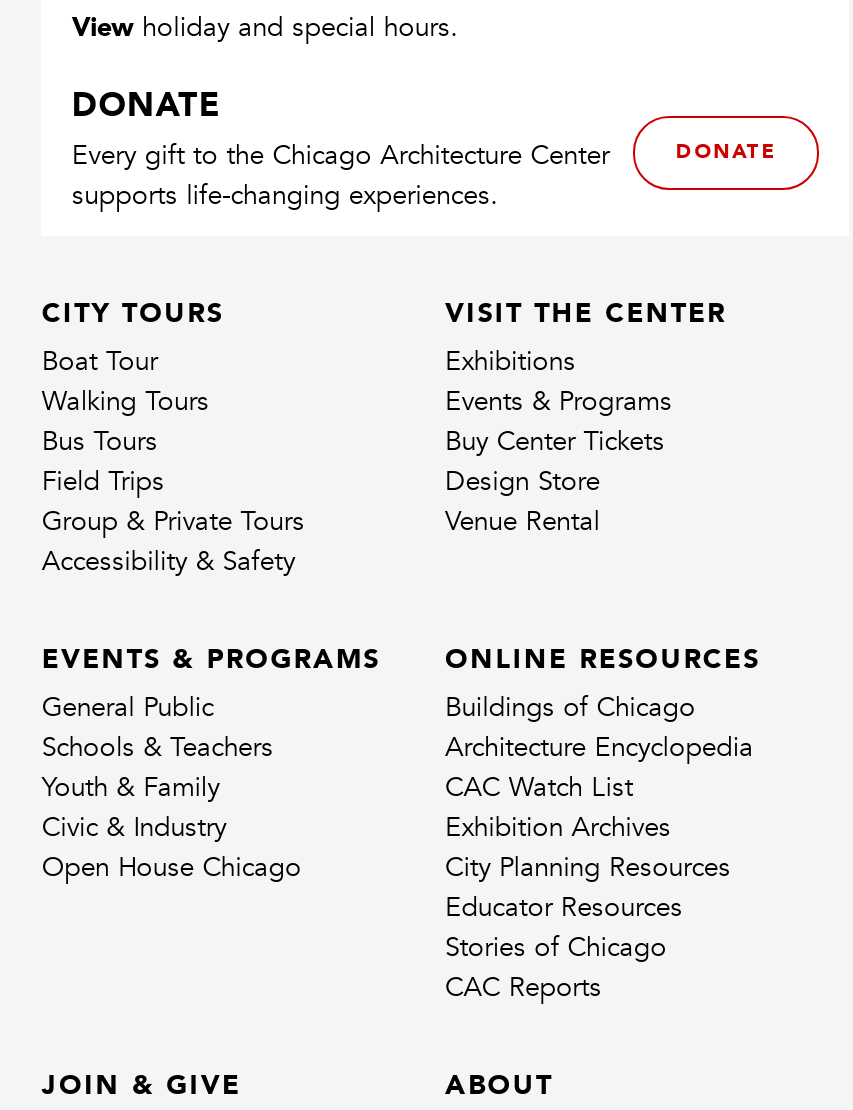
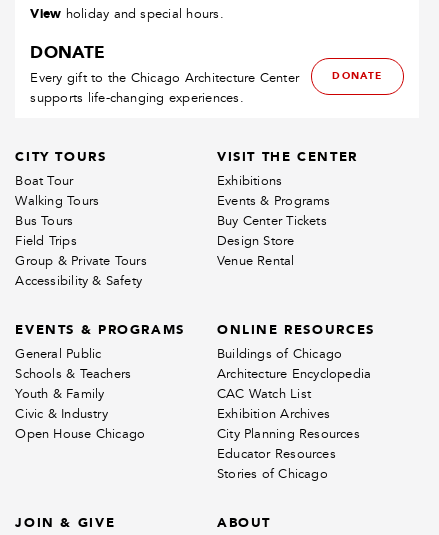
- CAC Reports
